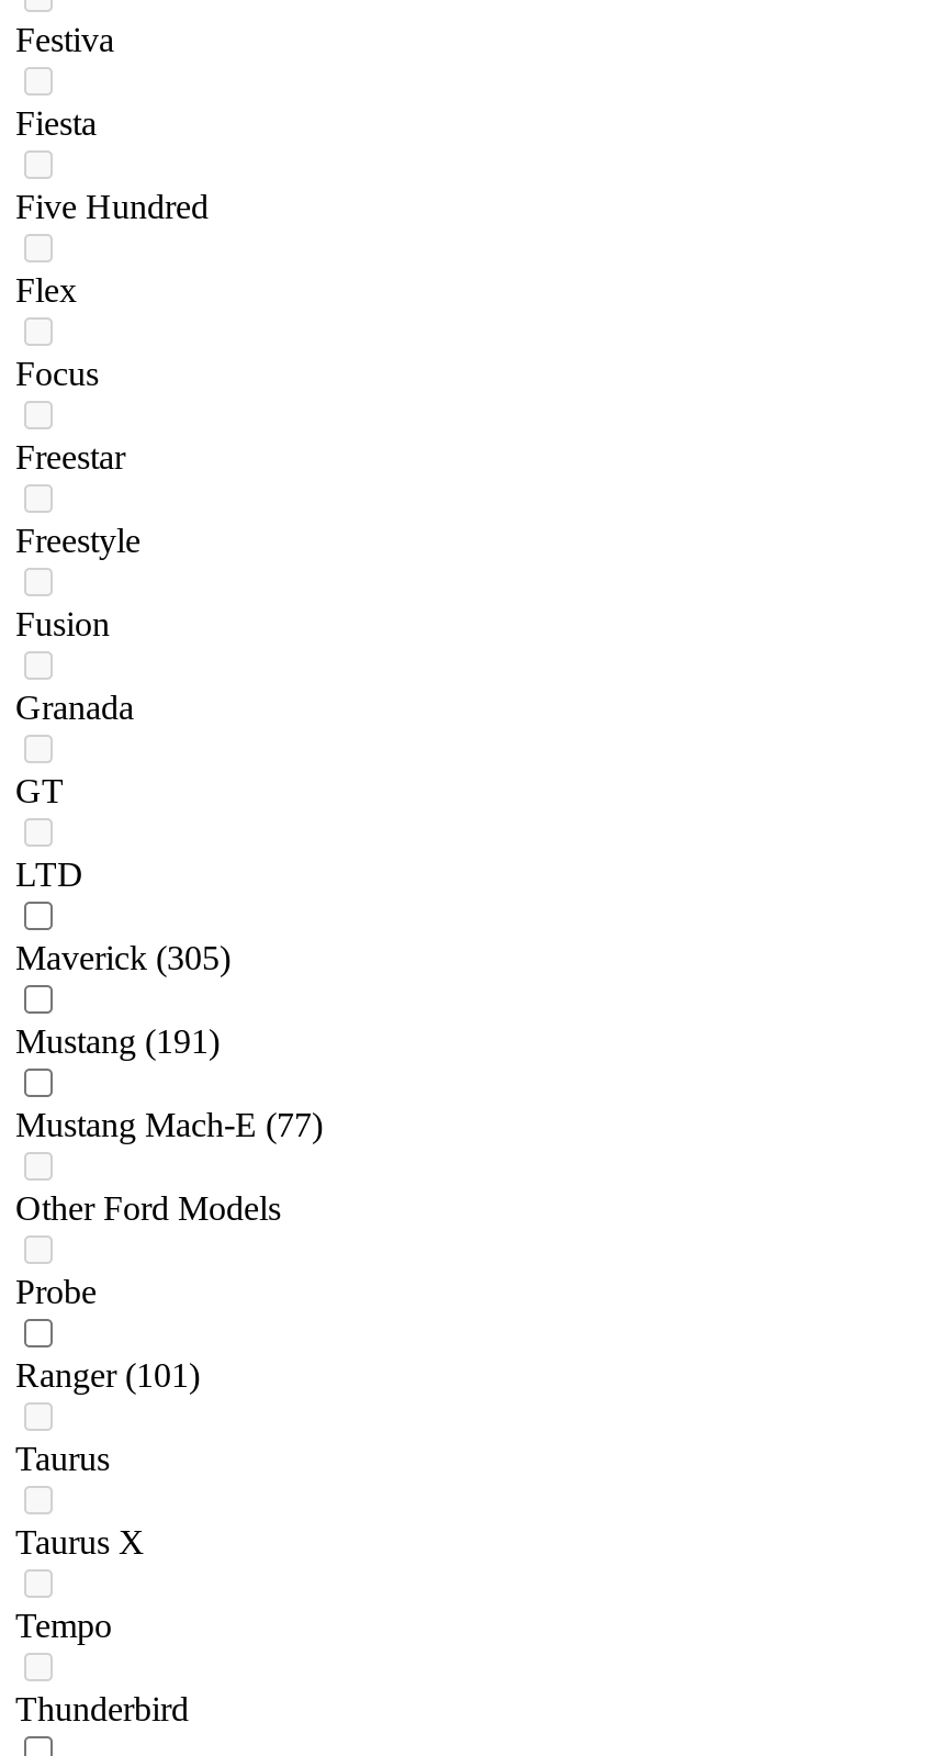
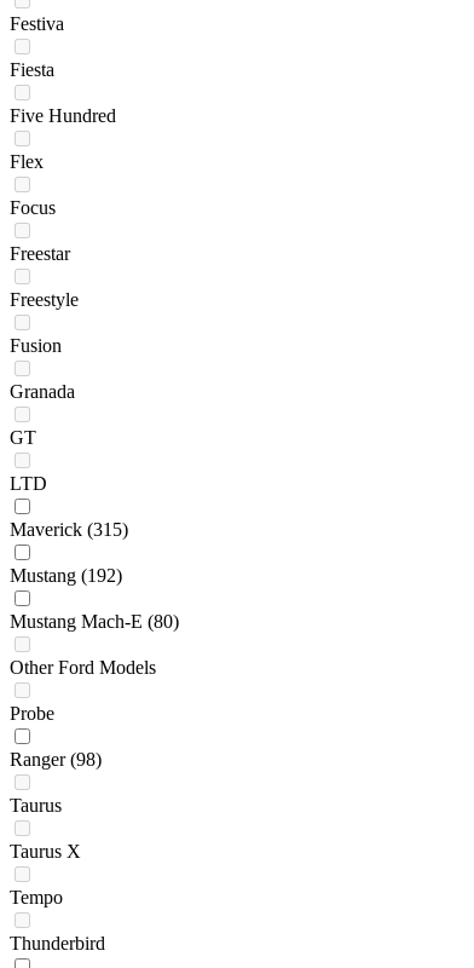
- Maverick (305)
+ Maverick (315)

- Mustang (191)
+ Mustang (192)

- Mustang Mach-E (77)
+ Mustang Mach-E (80)

- Ranger (101)
+ Ranger (98)
